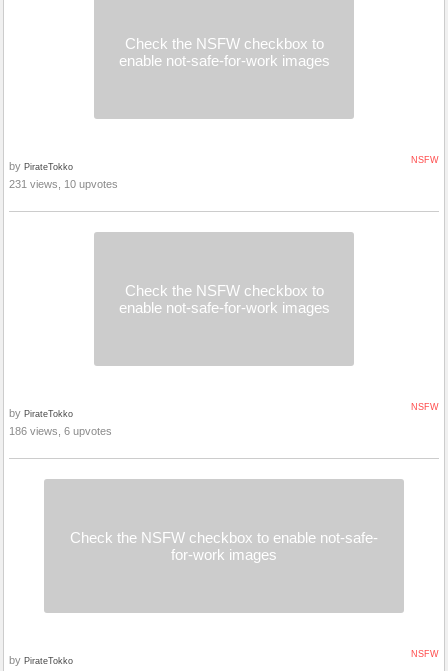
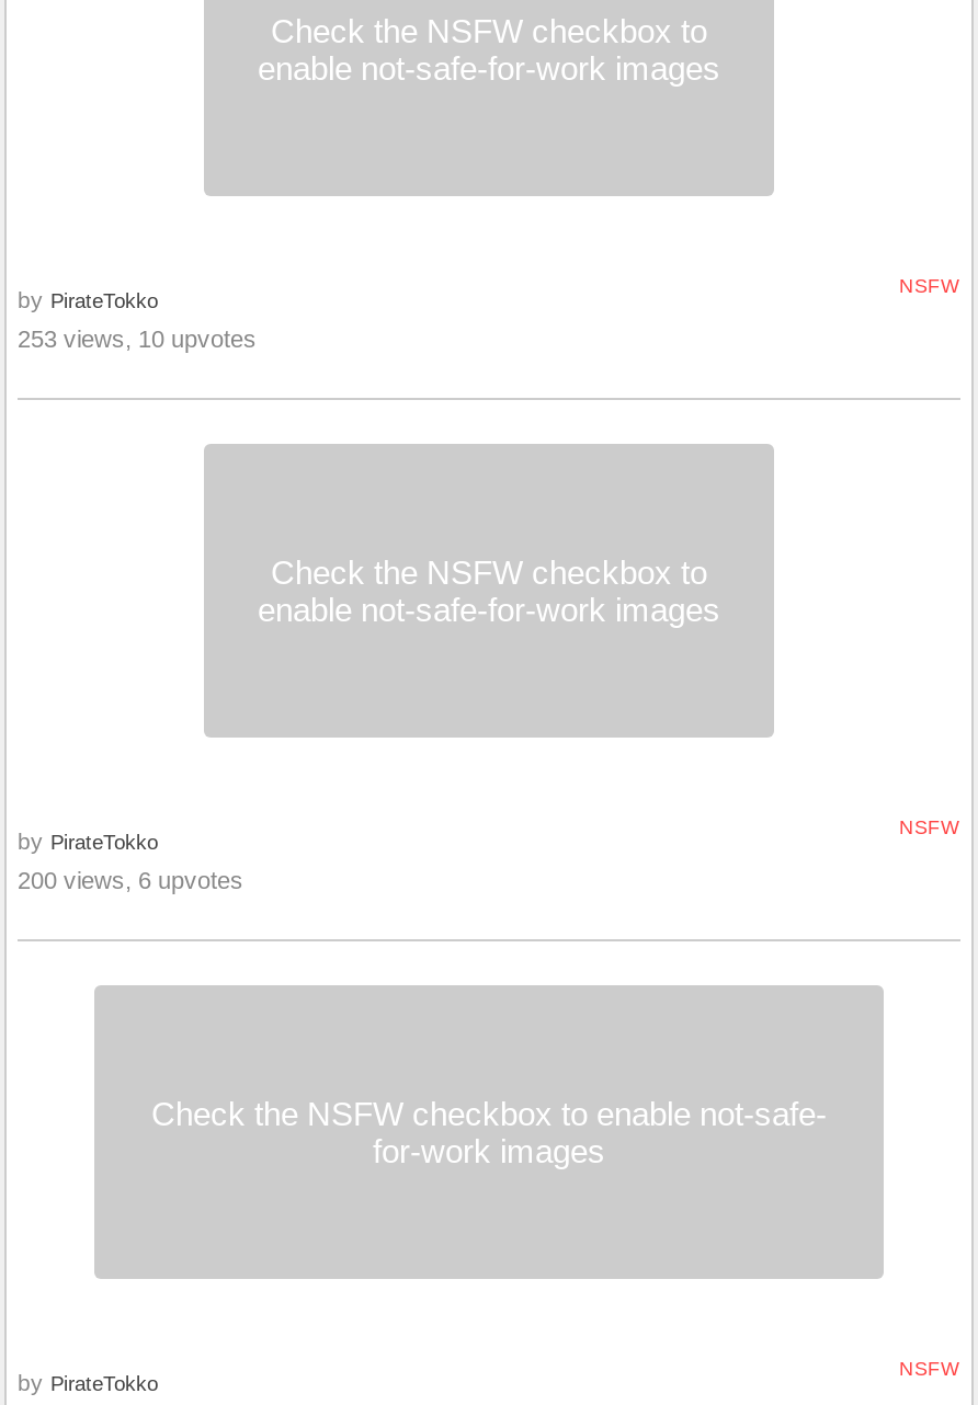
- 231 views, 10 upvotes
+ 253 views, 10 upvotes

- 186 views, 6 upvotes
+ 200 views, 6 upvotes
